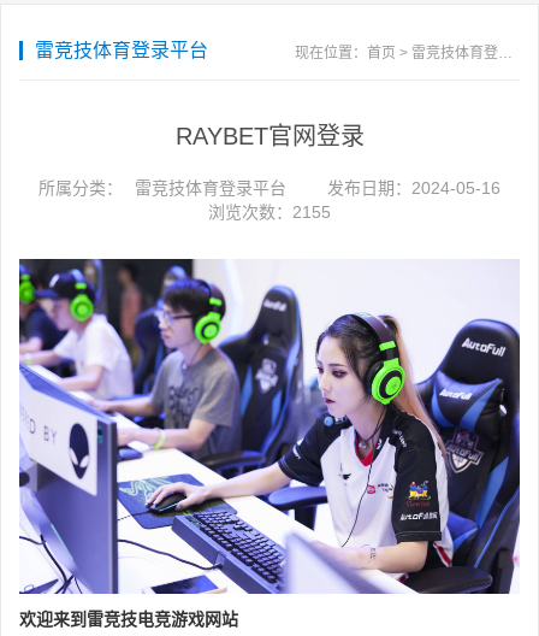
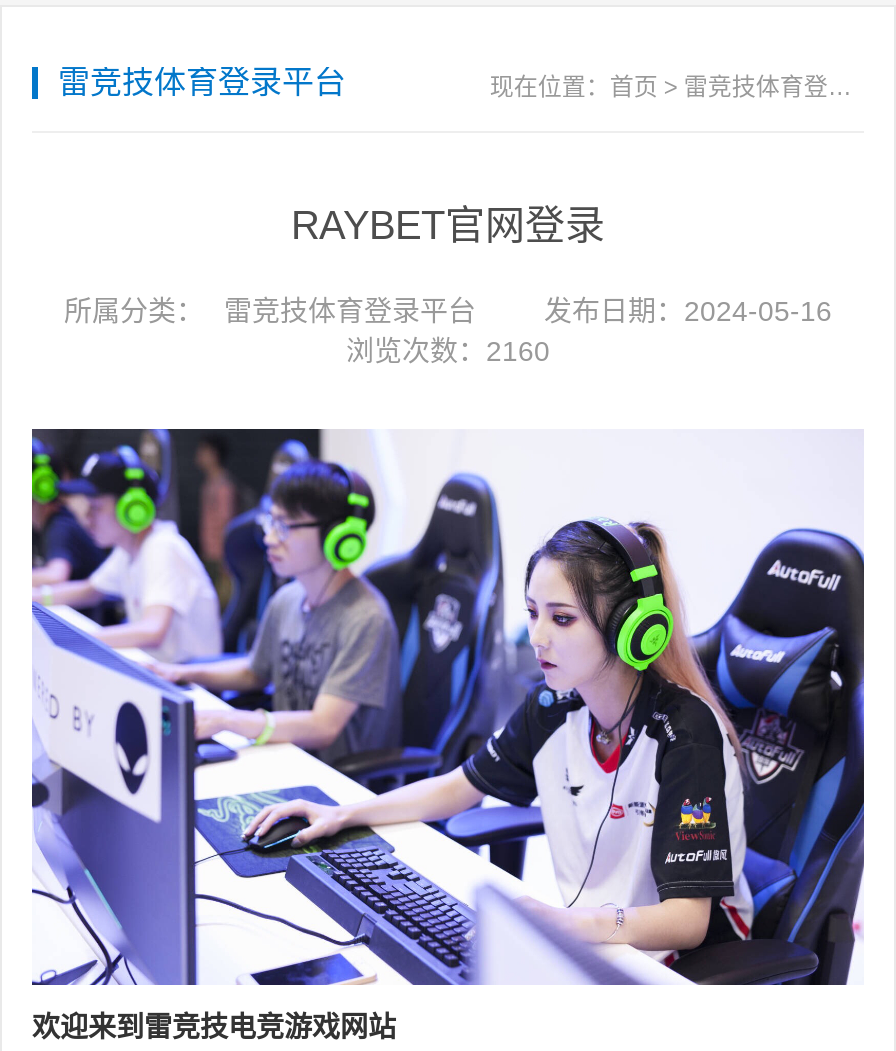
- 浏览次数：2155
+ 浏览次数：2160
